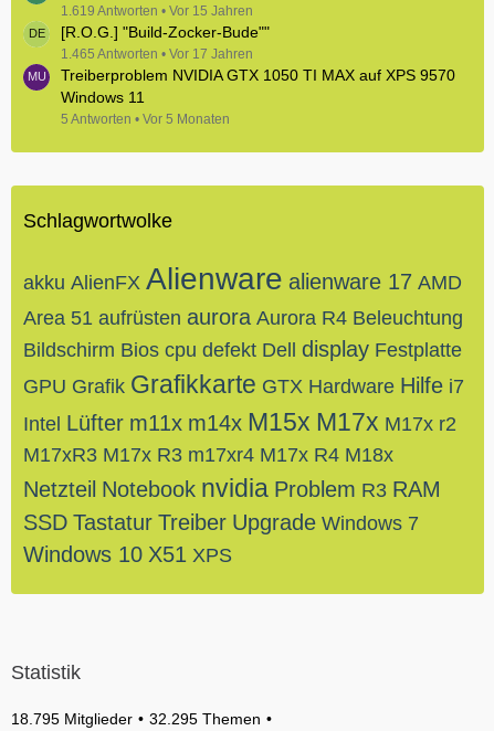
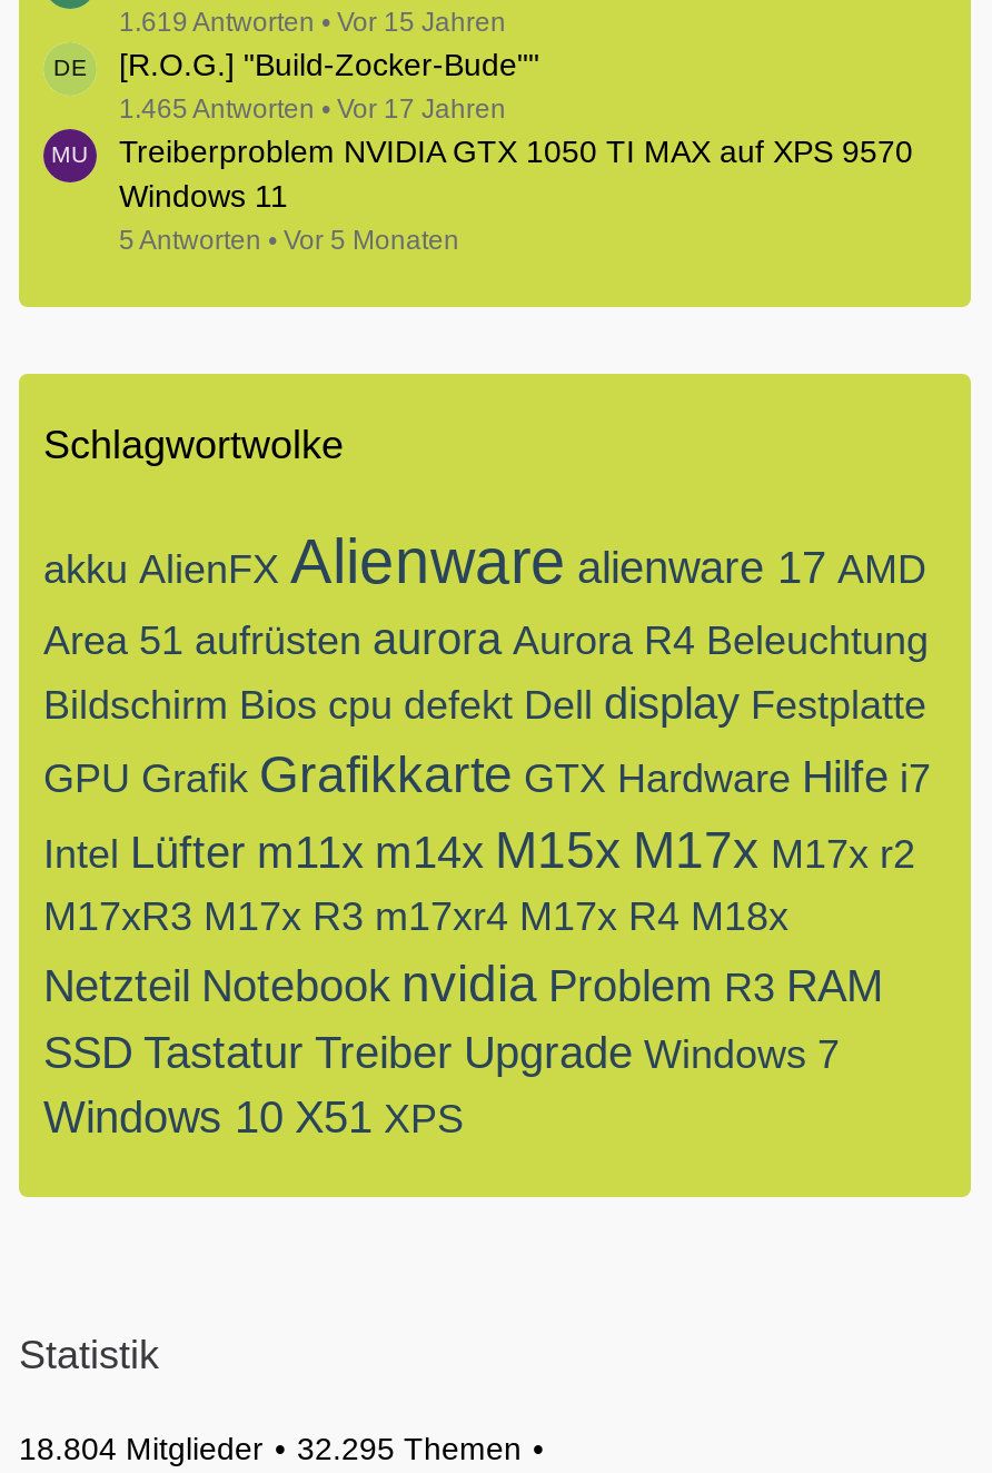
- 18.795 Mitglieder 32.295 Themen
+ 18.804 Mitglieder 32.295 Themen
